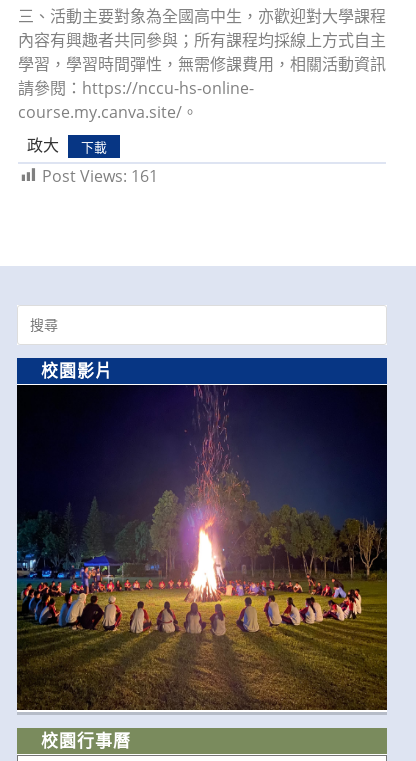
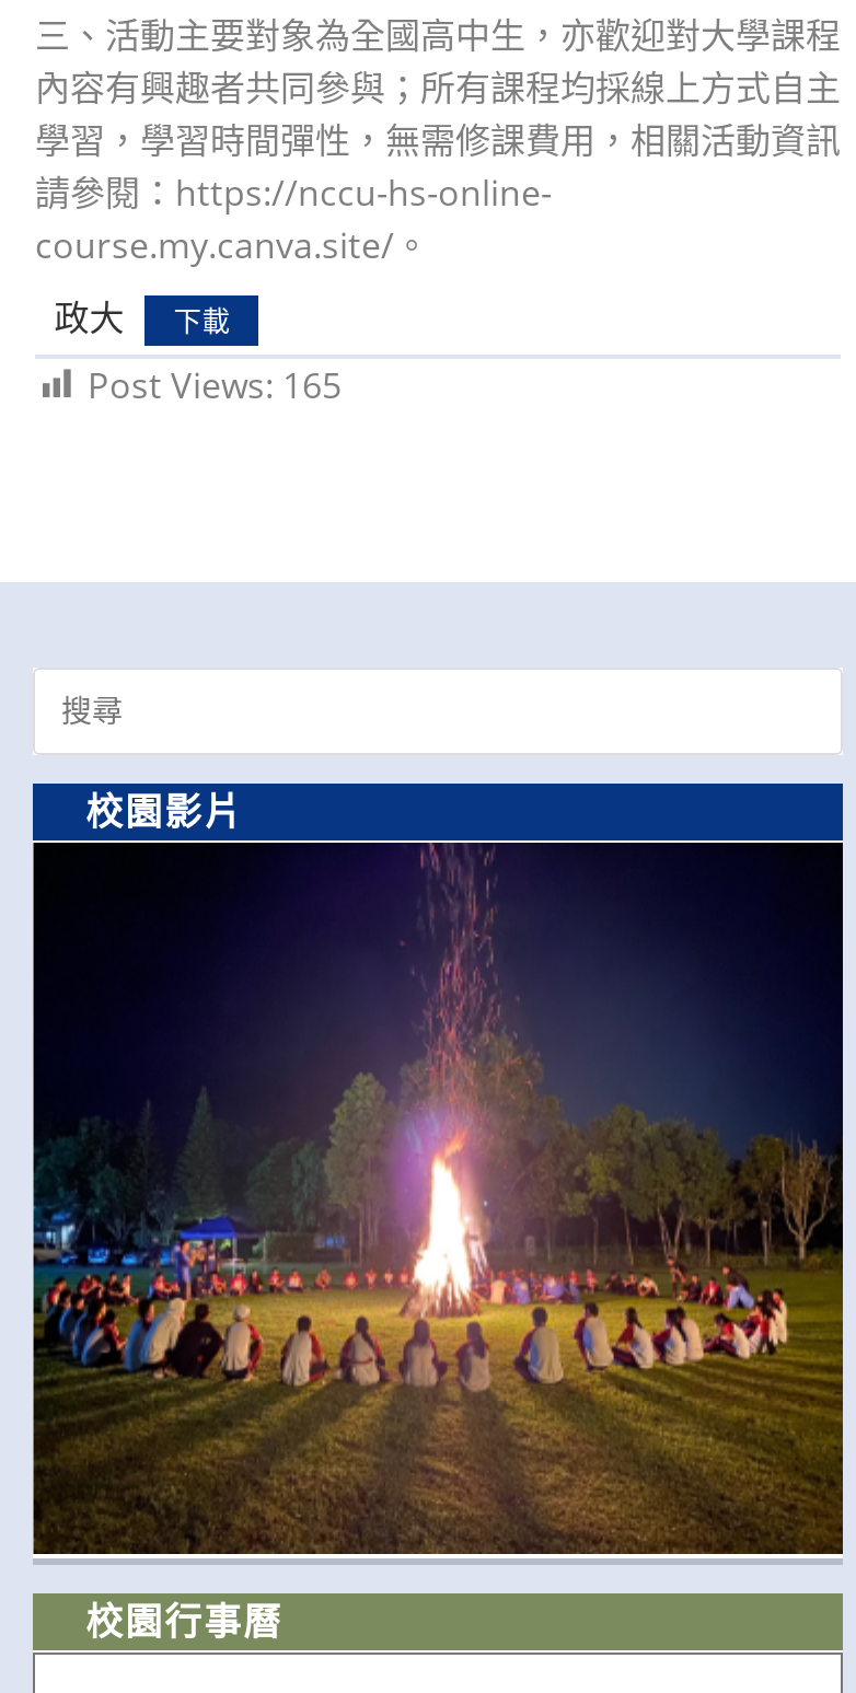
- Post Views: 161
+ Post Views: 165
